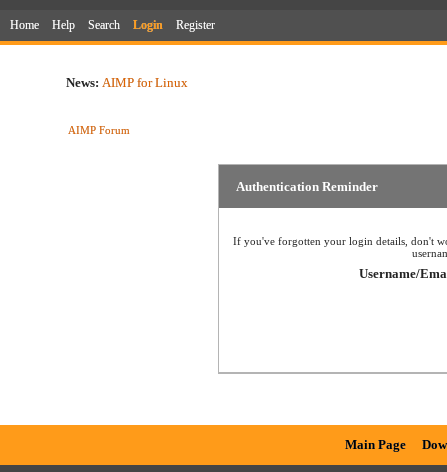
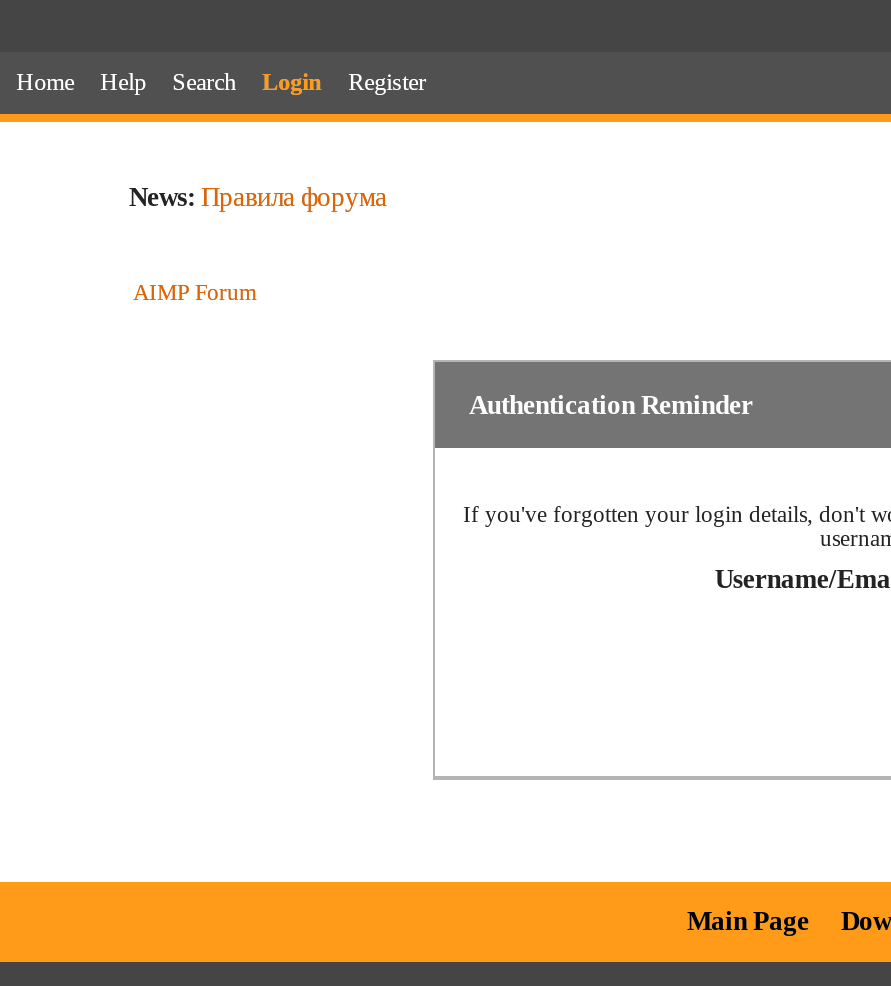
- News: AIMP for Linux
+ News: Правила форума
